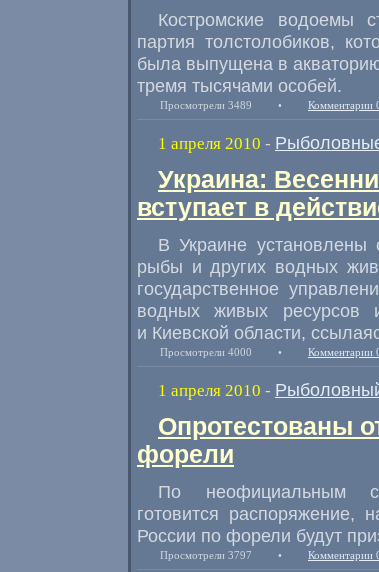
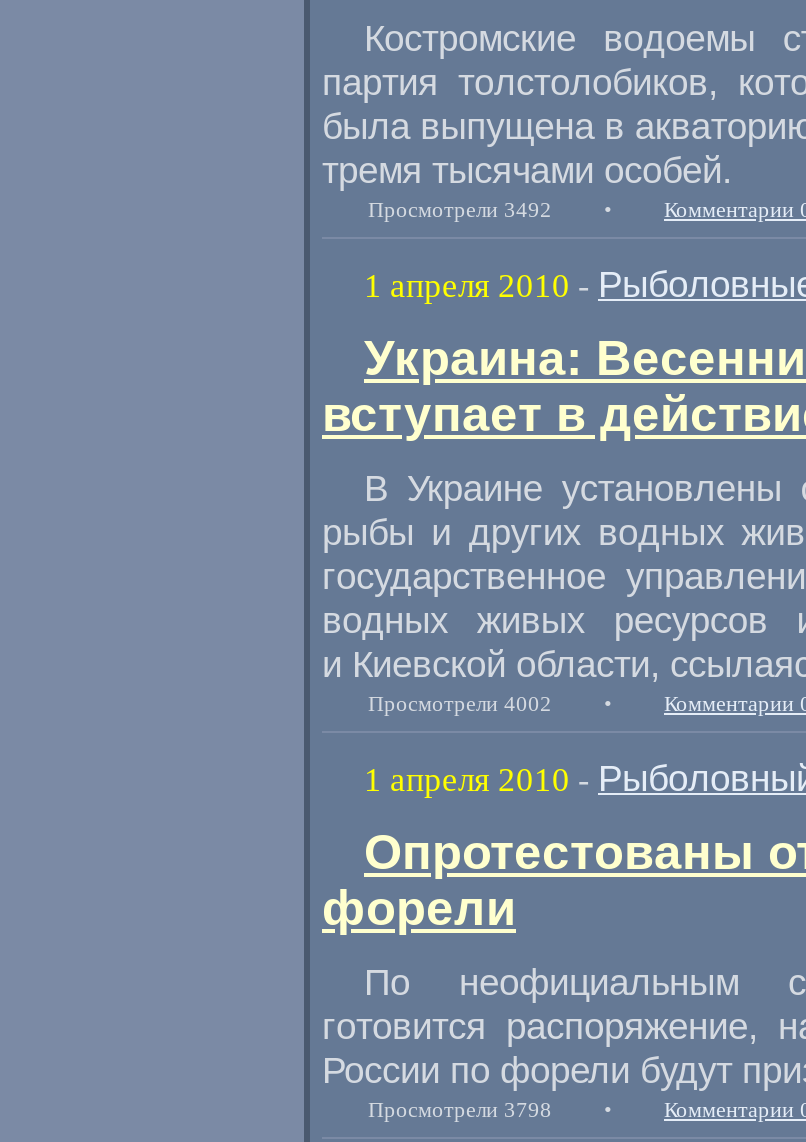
- Просмотрели 3489
+ Просмотрели 3492

- Просмотрели 4000
+ Просмотрели 4002

- Просмотрели 3797
+ Просмотрели 3798
